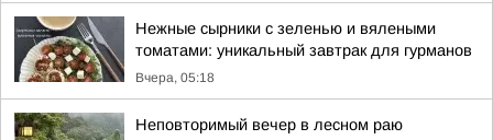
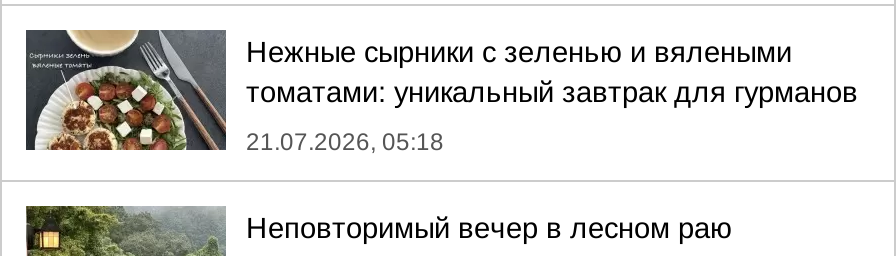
- Вчера, 05:18
+ 21.07.2026, 05:18
